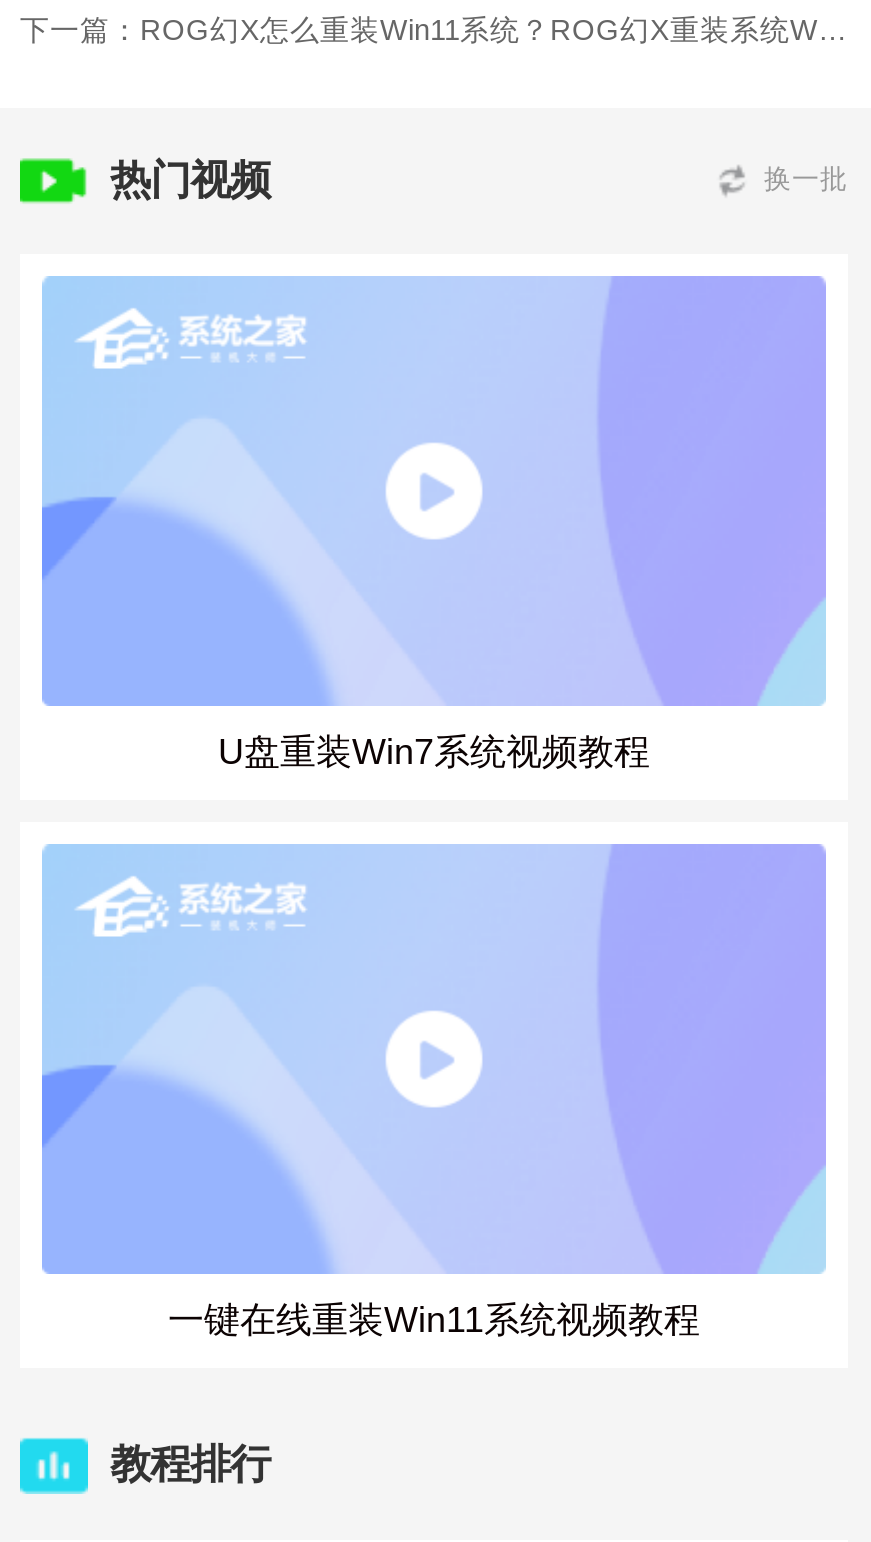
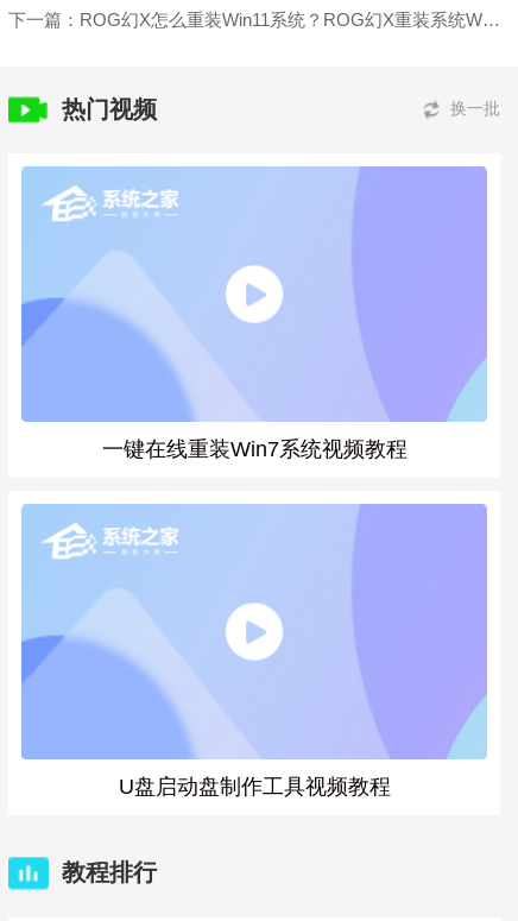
- U盘重装Win7系统视频教程
+ 一键在线重装Win7系统视频教程

- 一键在线重装Win11系统视频教程
+ U盘启动盘制作工具视频教程
